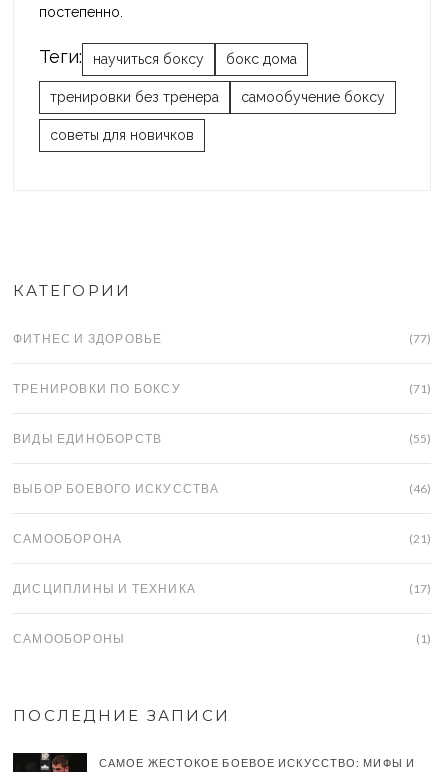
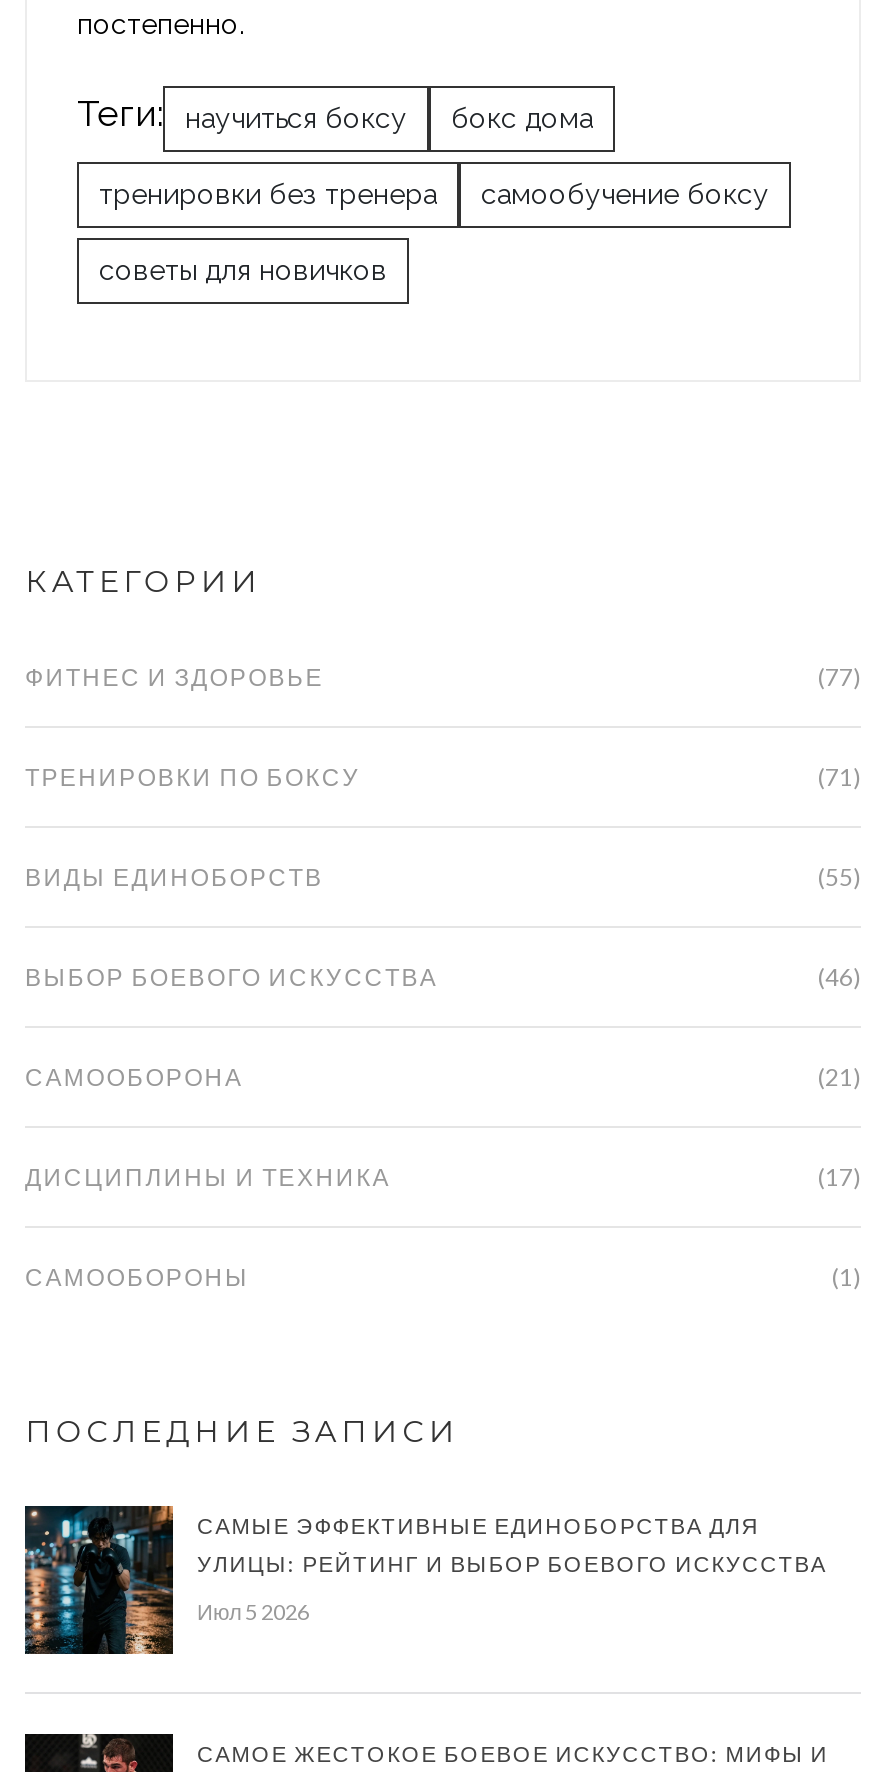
+ [image]
+ САМЫЕ ЭФФЕКТИВНЫЕ ЕДИНОБОРСТВА ДЛЯ
+ УЛИЦЫ: РЕЙТИНГ И ВЫБОР БОЕВОГО ИСКУССТВА
+ Июл 5 2026
